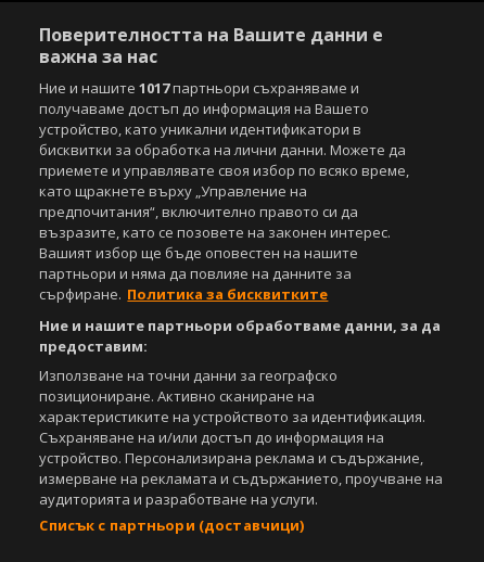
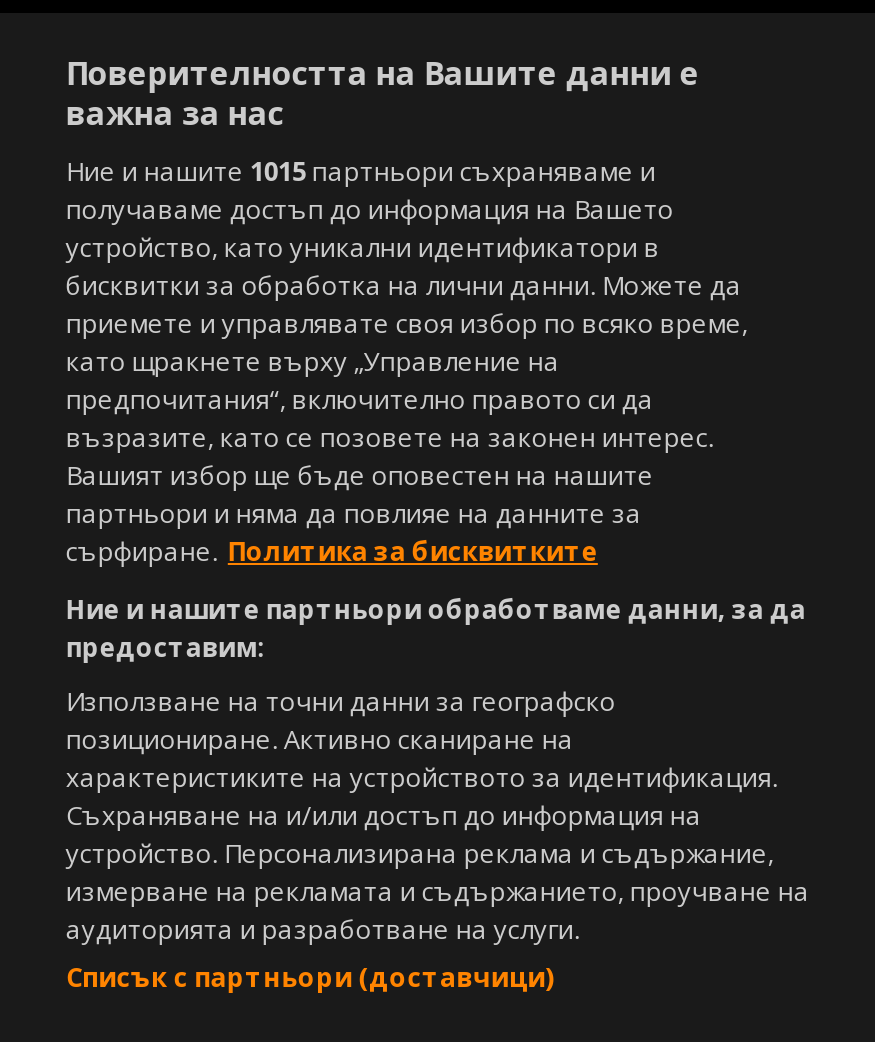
- Ние и нашите 1017 партньори съхраняваме и
+ Ние и нашите 1015 партньори съхраняваме и
